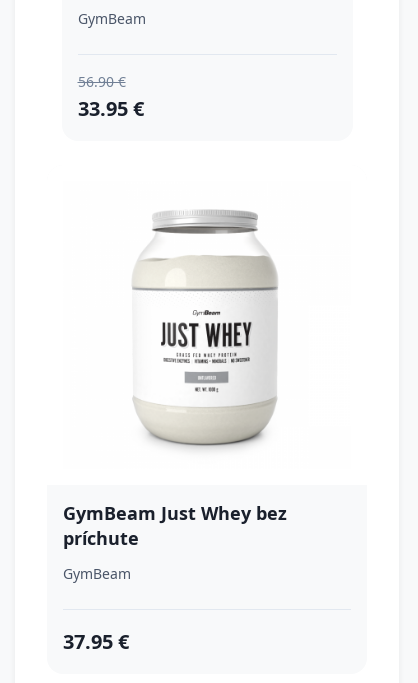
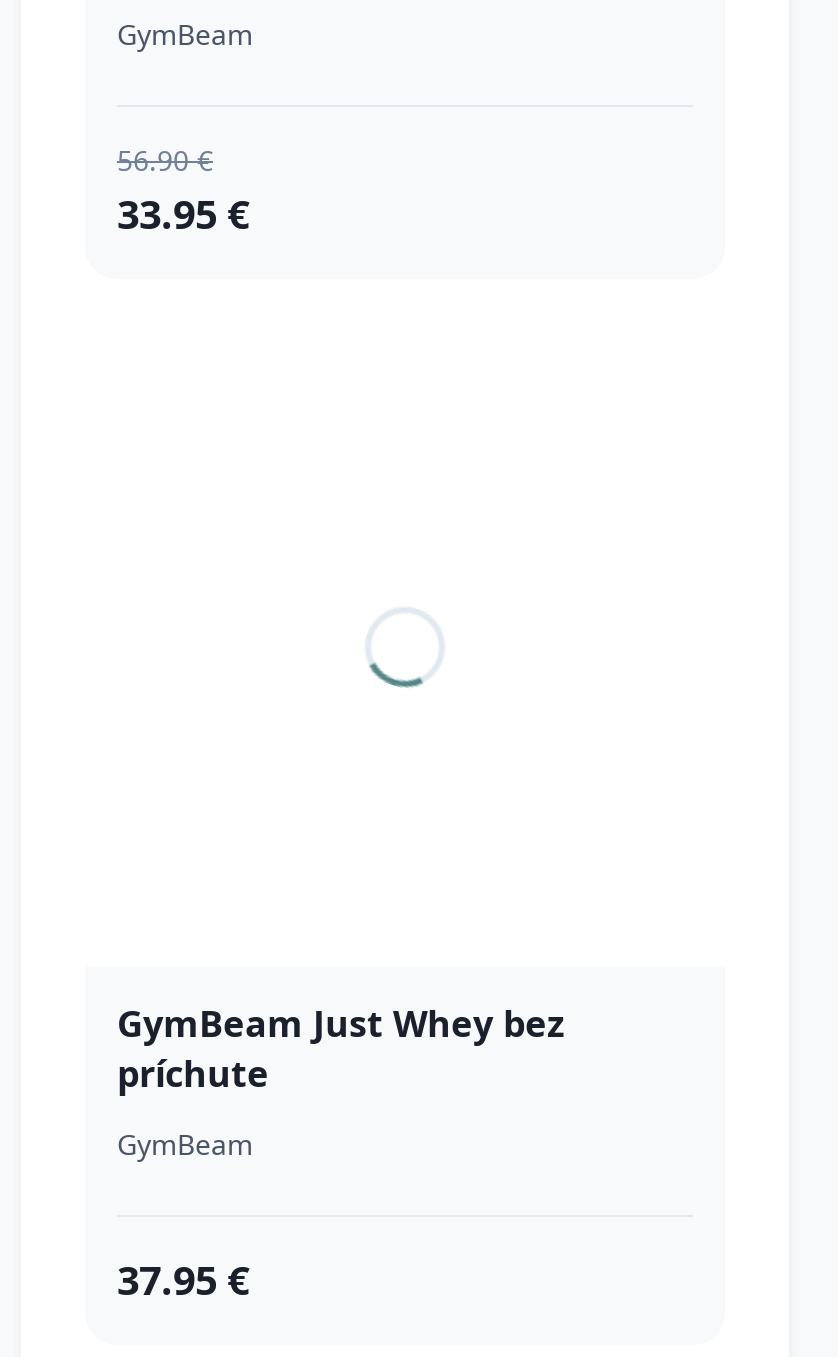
- [image]
